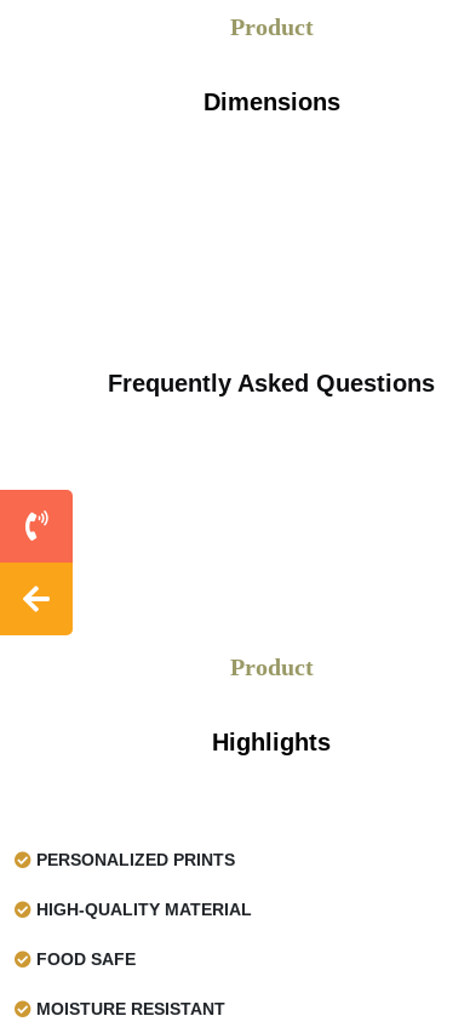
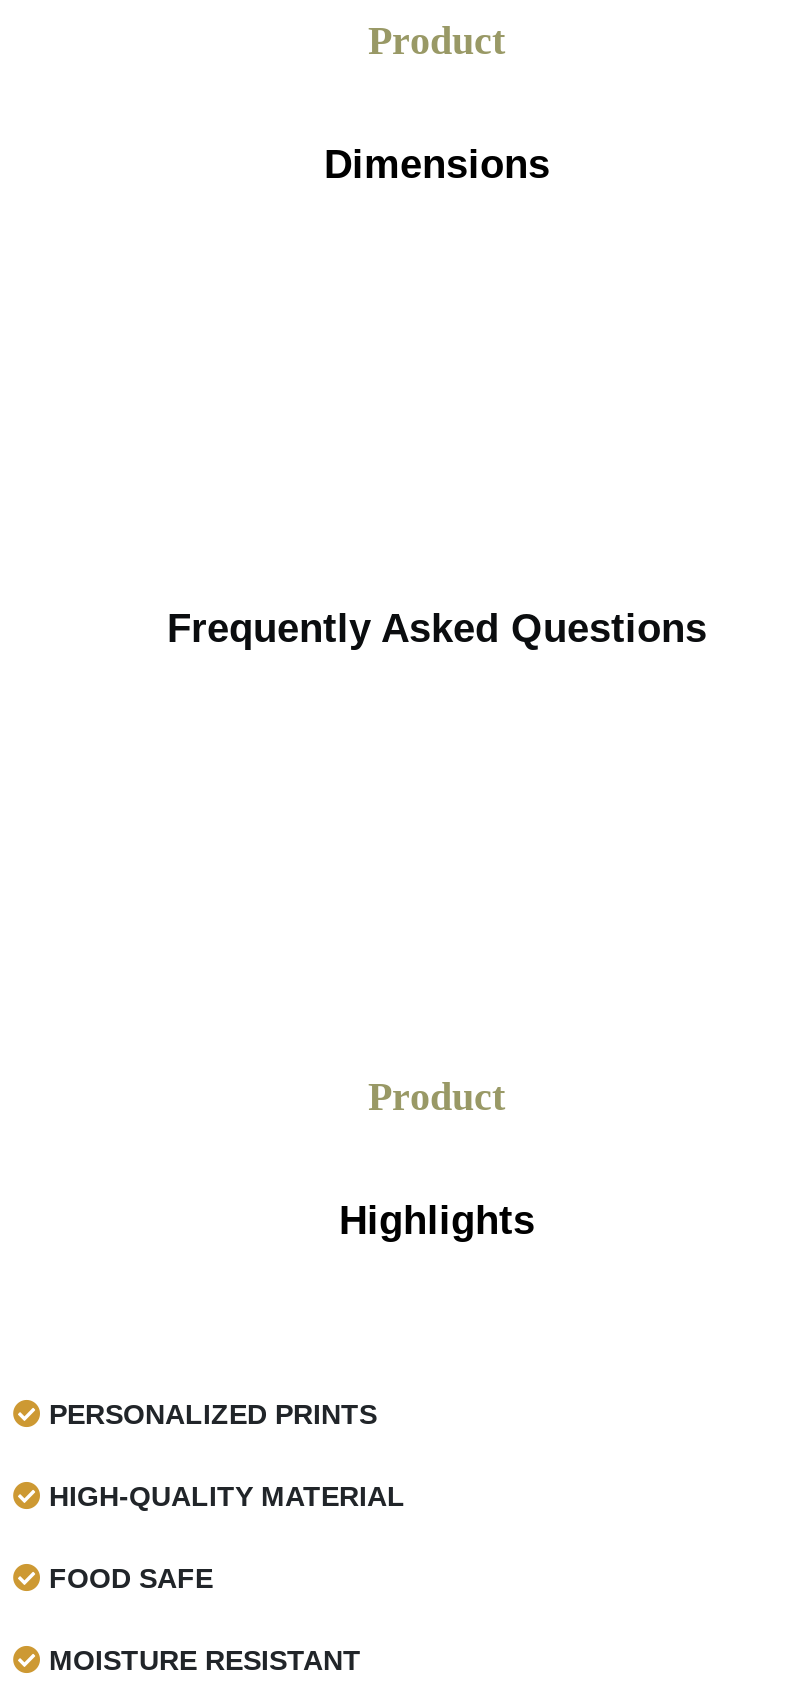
- [image]
